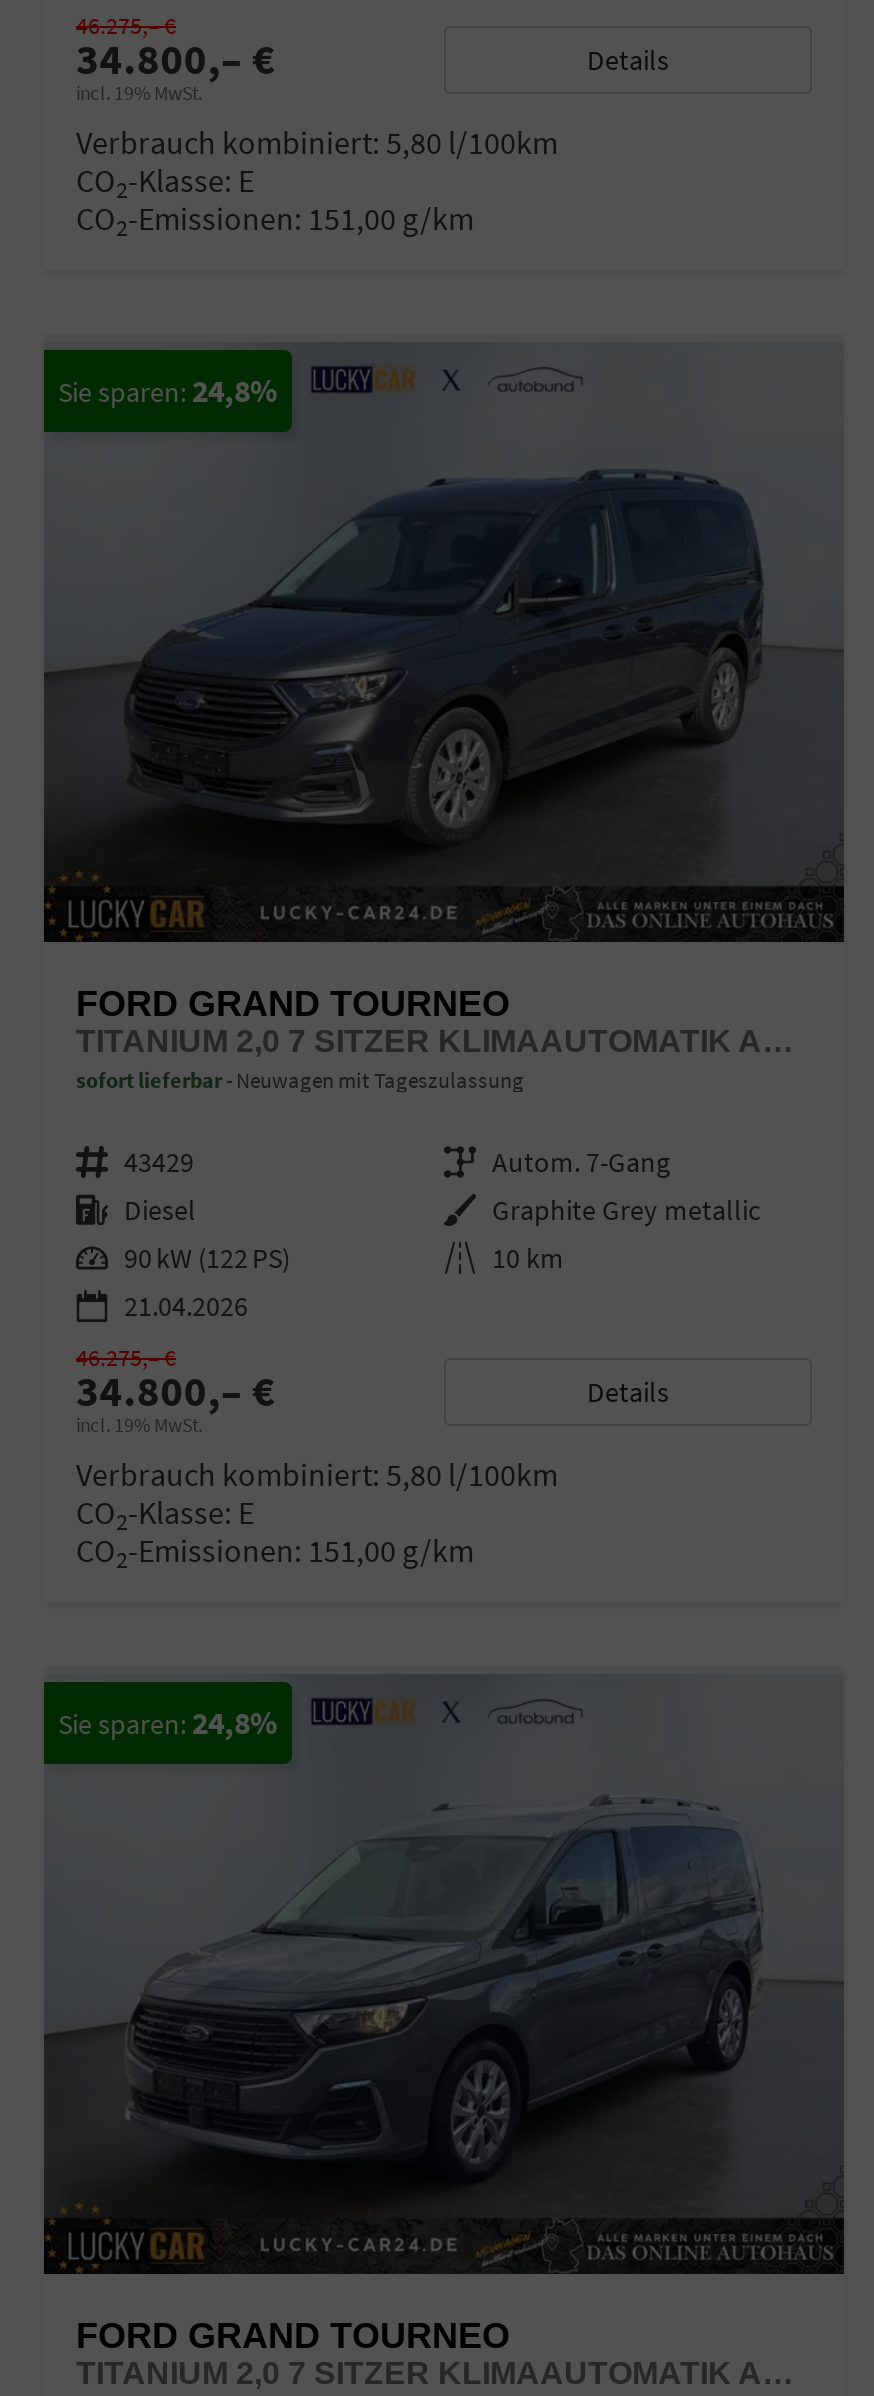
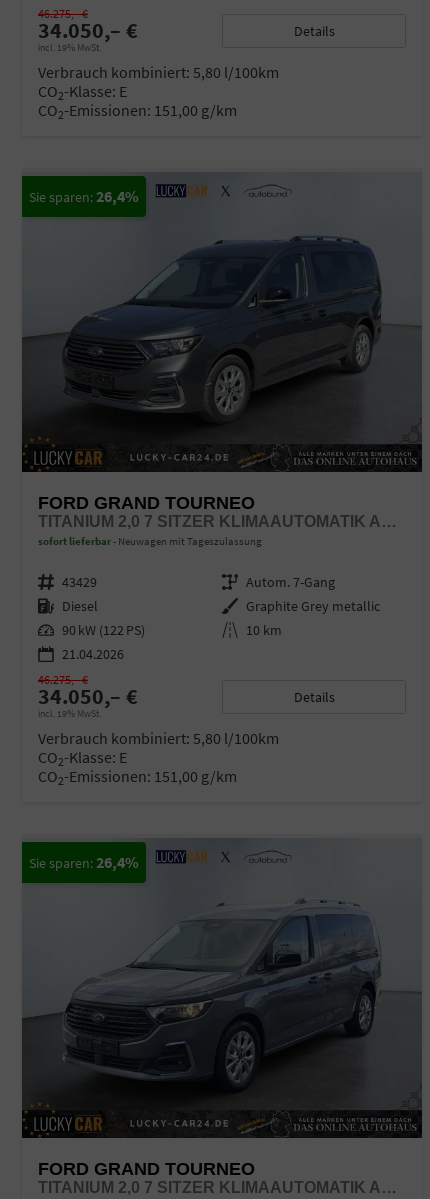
- 34.800,– €
+ 34.050,– €

- 24,8%
+ 26,4%

- 34.800,– €
+ 34.050,– €

- 24,8%
+ 26,4%
